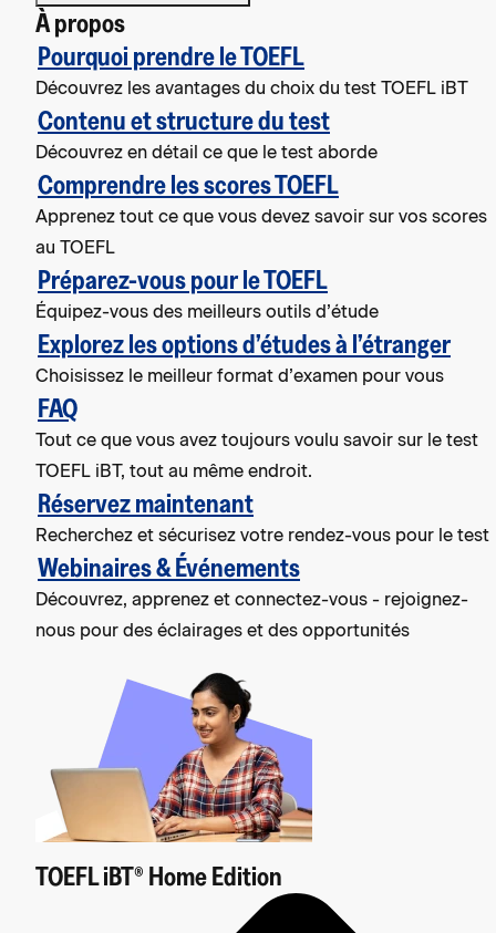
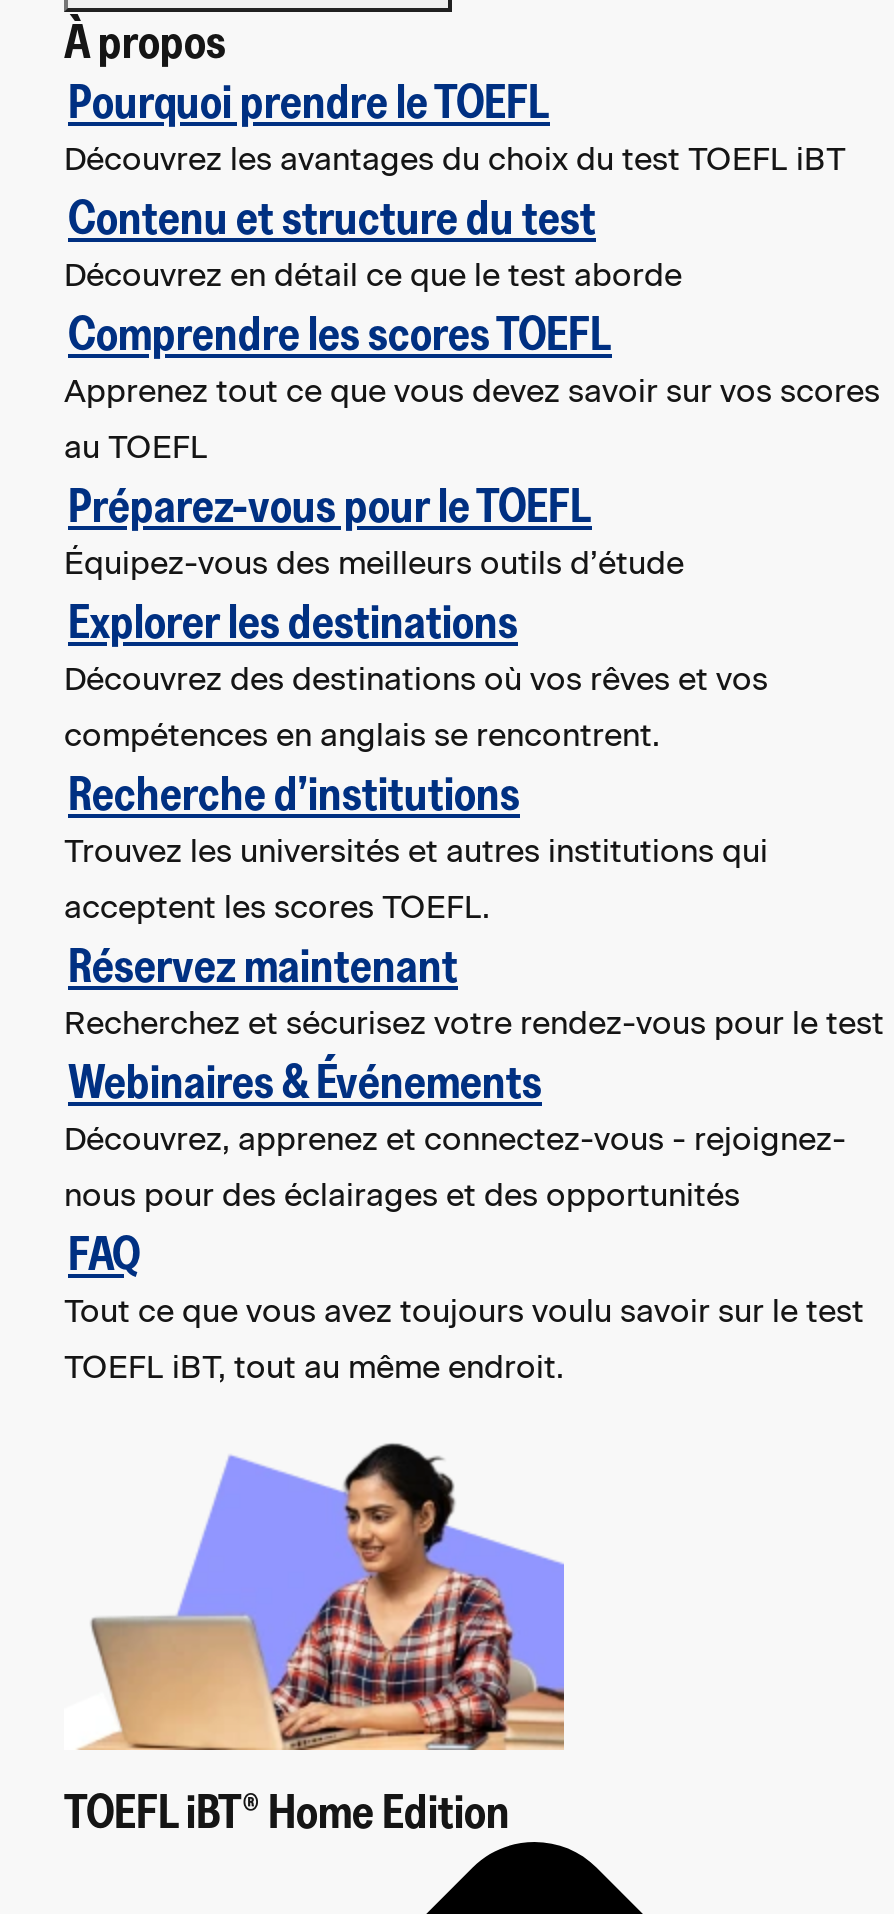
- Explorez les options d’études à l’étranger
- Choisissez le meilleur format d’examen pour vous
+ Explorer les destinations
+ Découvrez des destinations où vos rêves et vos
+ compétences en anglais se rencontrent.
+ Recherche d’institutions
+ Trouvez les universités et autres institutions qui
+ acceptent les scores TOEFL.

moved down: FAQ | Tout ce que vous avez toujours voulu savoir sur le test | TOEFL iBT, tout au même endroit.
